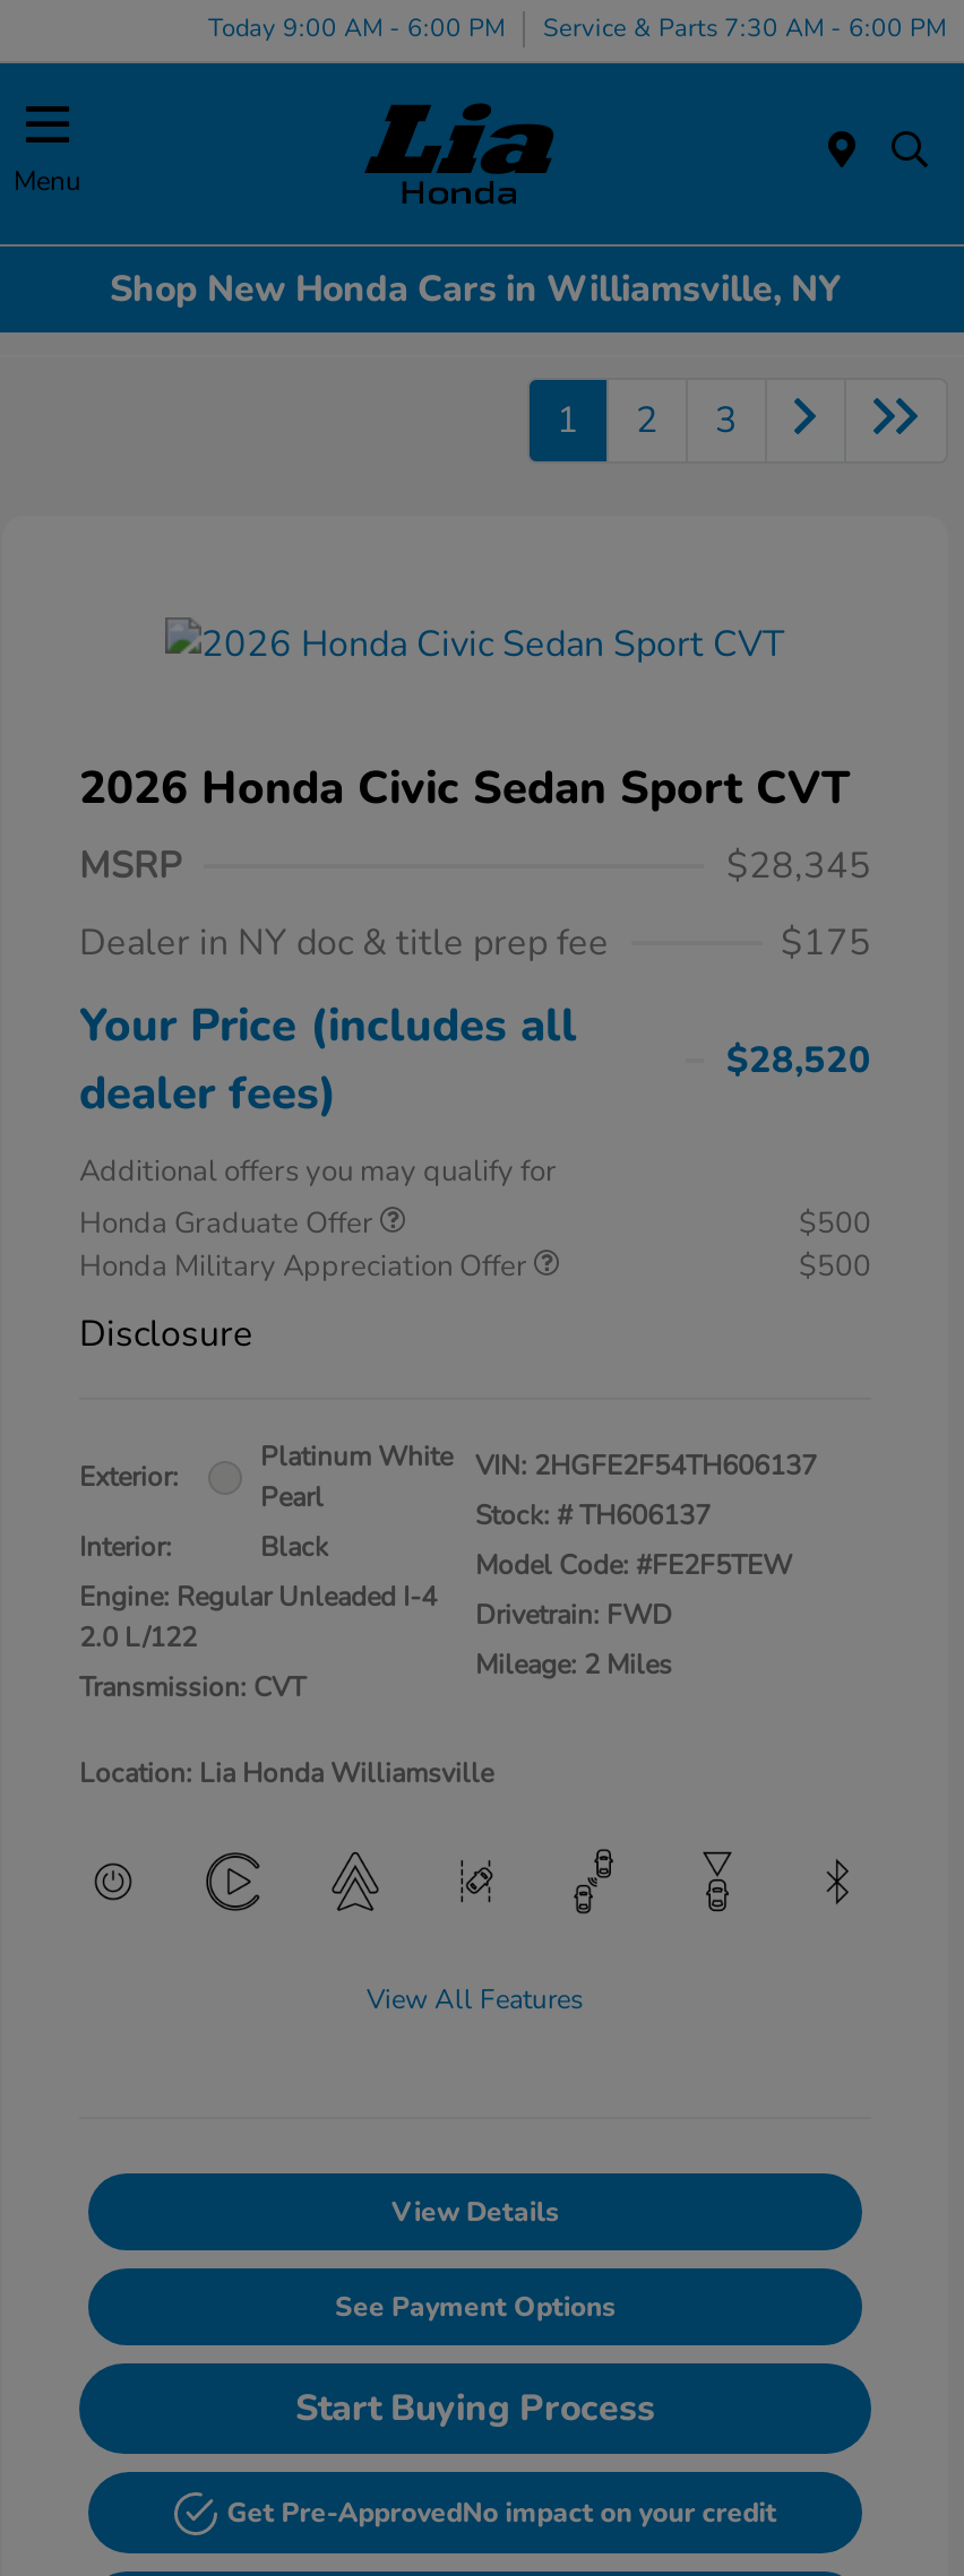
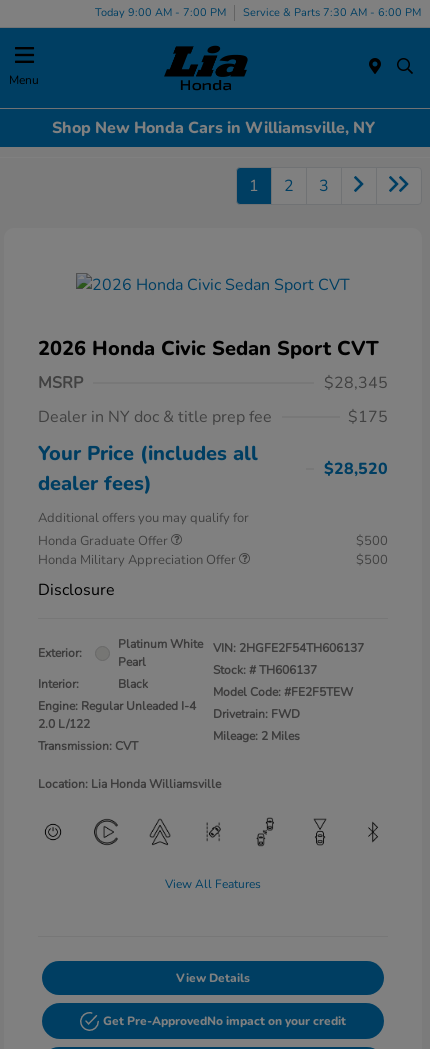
- Today 9:00 AM - 6:00 PM Service & Parts 7:30 AM - 6:00 PM
+ Today 9:00 AM - 7:00 PM Service & Parts 7:30 AM - 6:00 PM

- See Payment Options
- Start Buying Process
